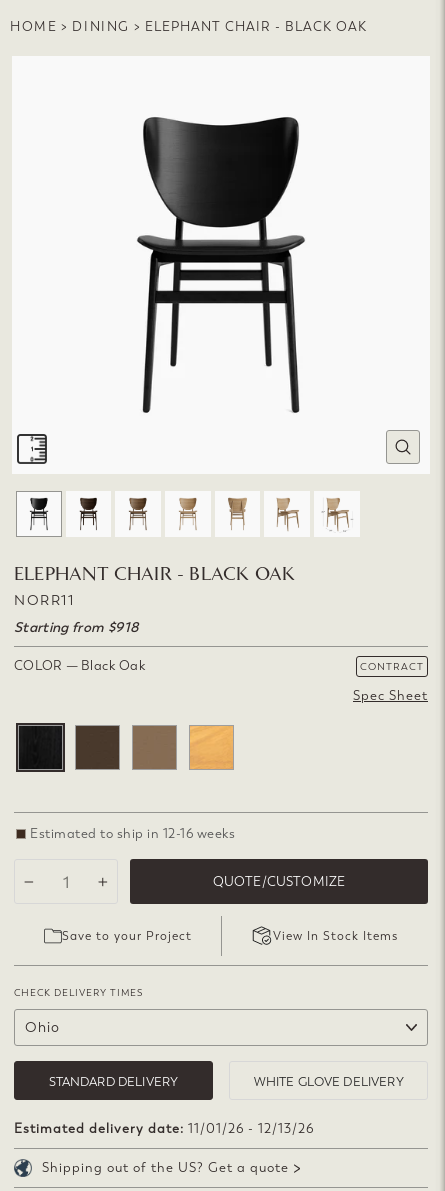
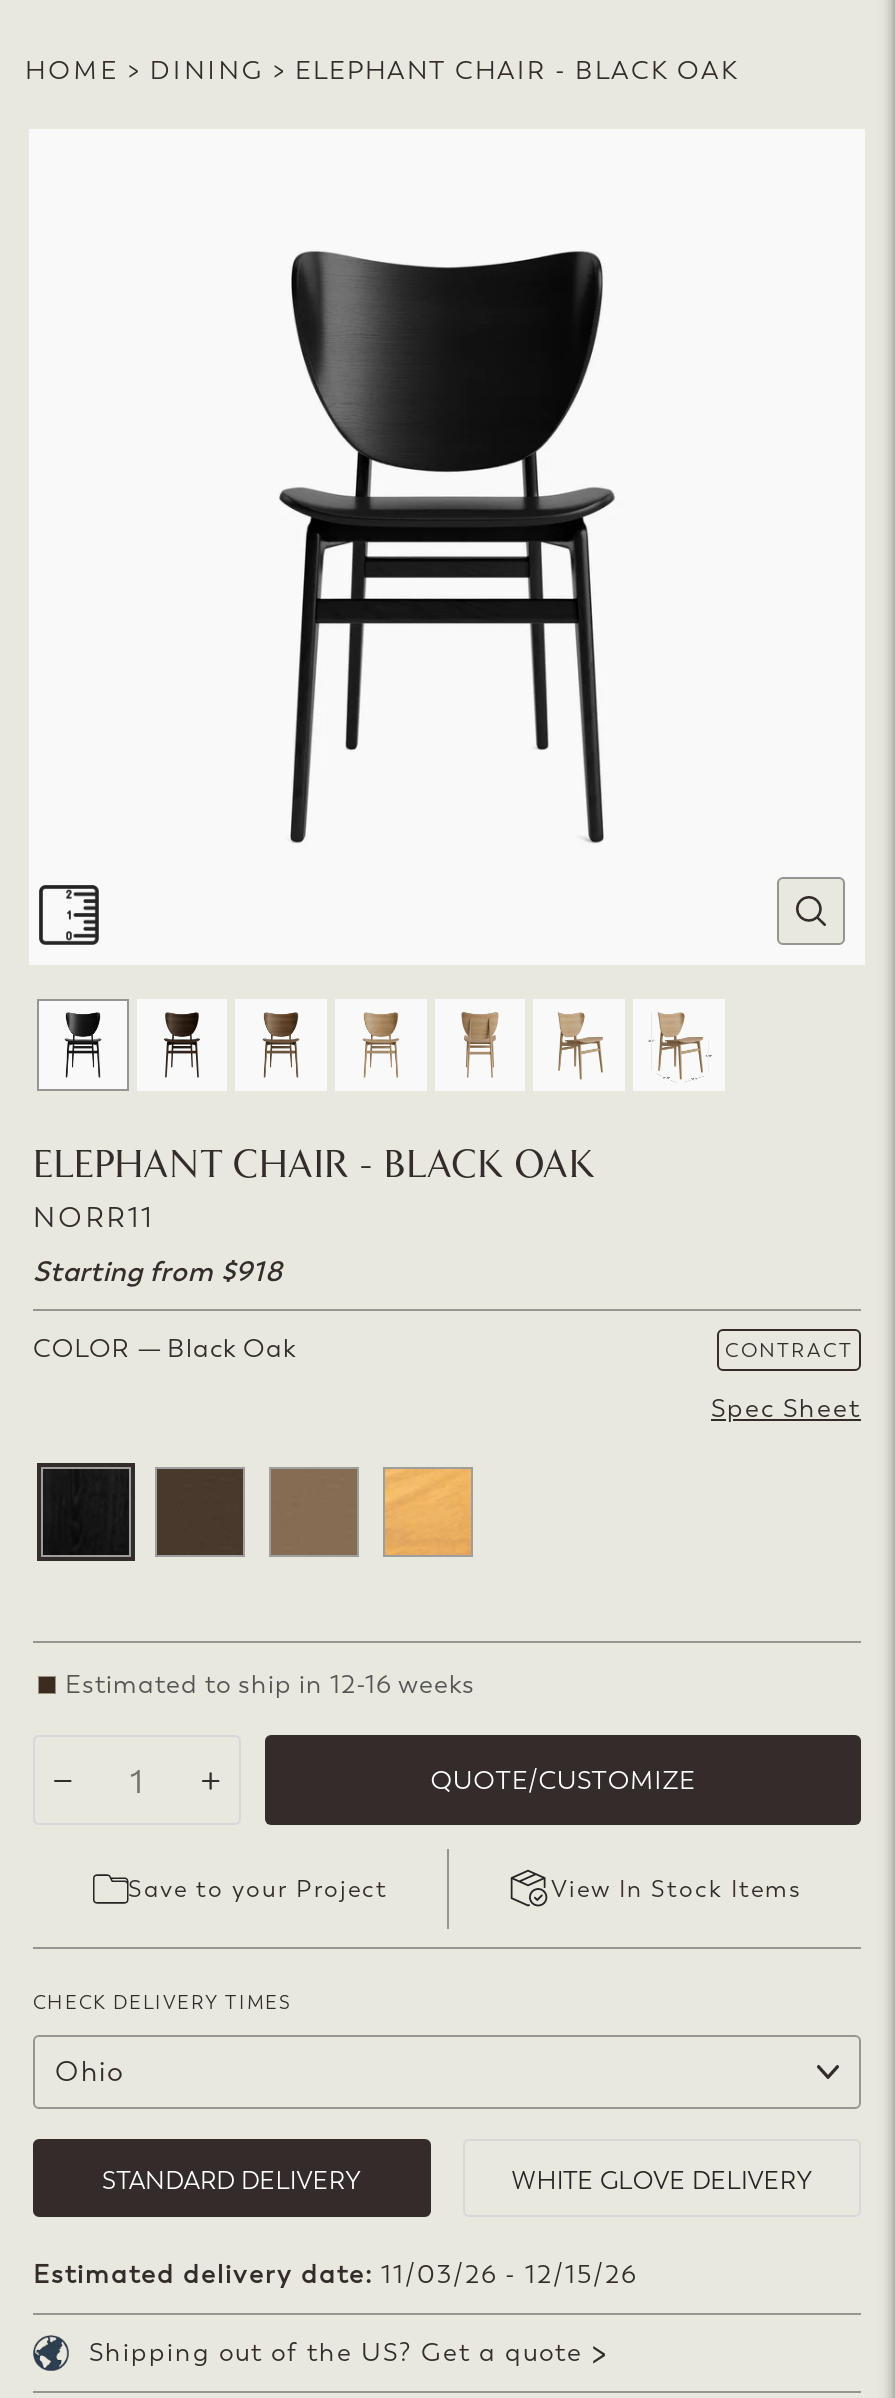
- Estimated delivery date: 11/01/26 - 12/13/26
+ Estimated delivery date: 11/03/26 - 12/15/26
